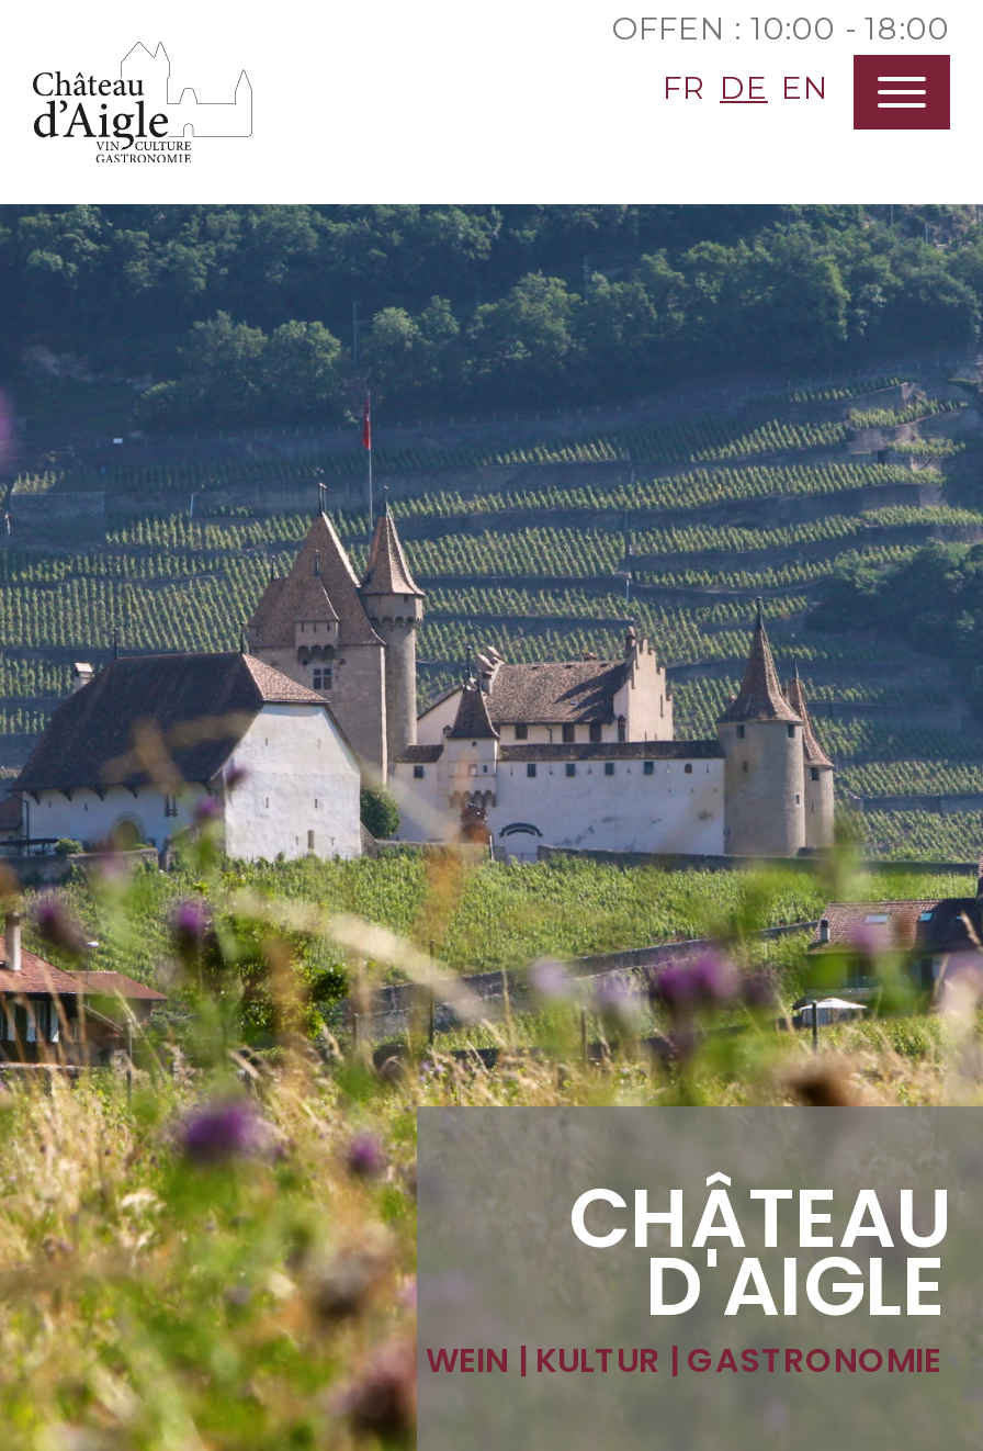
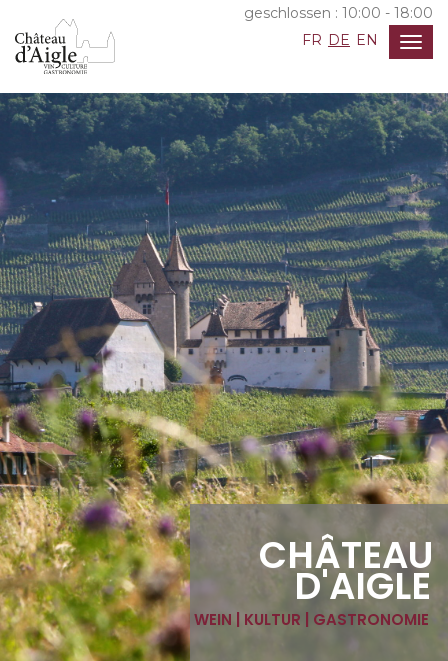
- OFFEN : 10:00 - 18:00
+ geschlossen : 10:00 - 18:00
